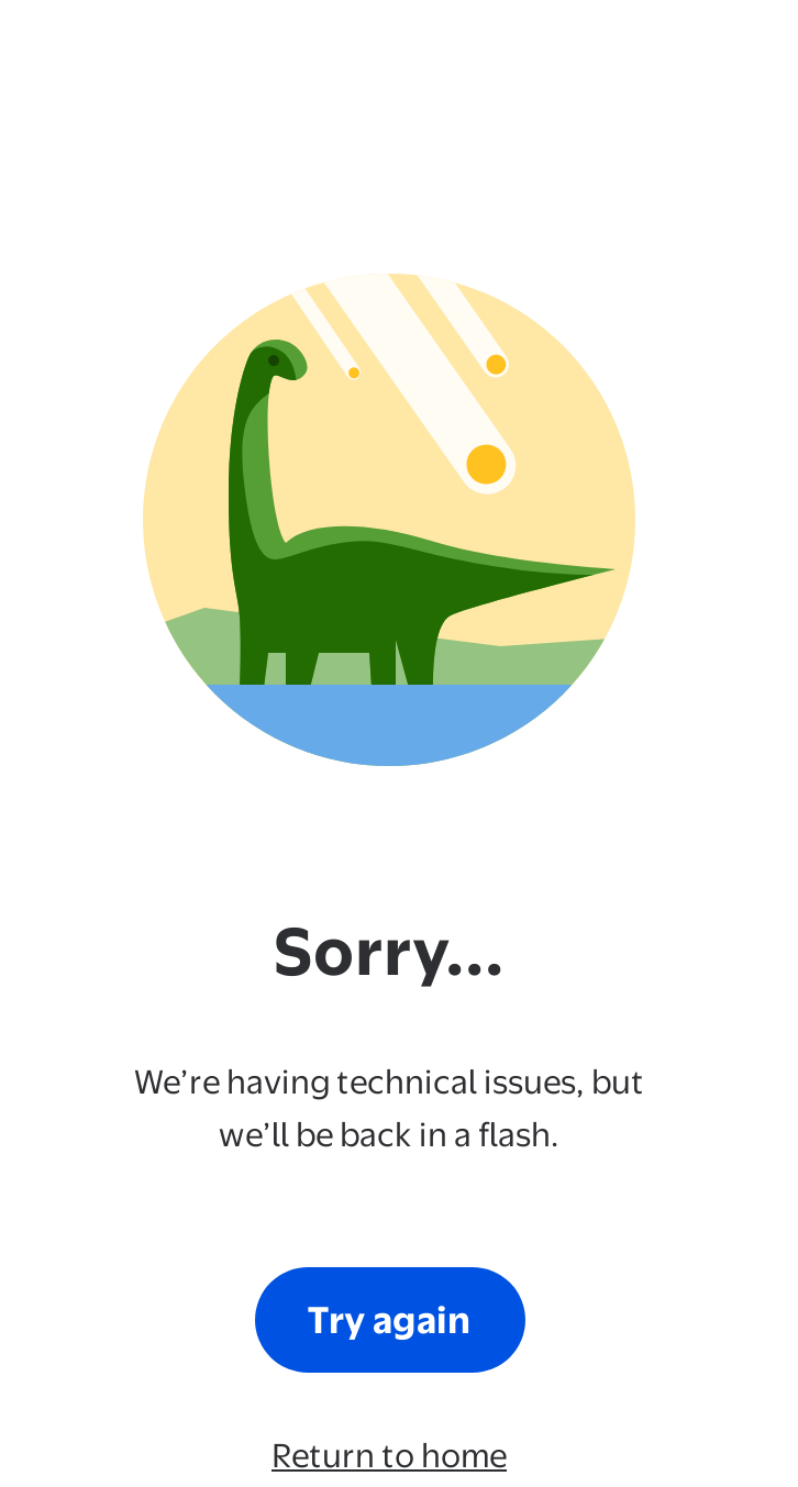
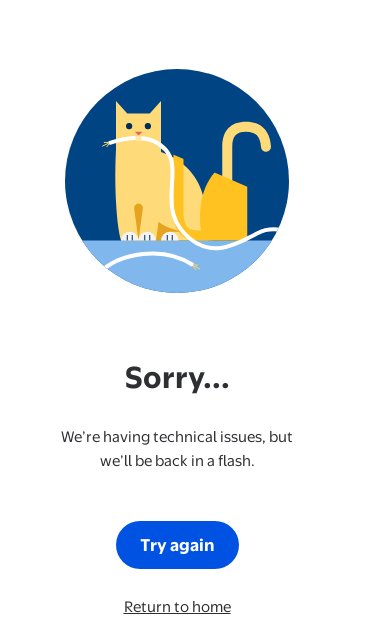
- [image]
+ [image]
